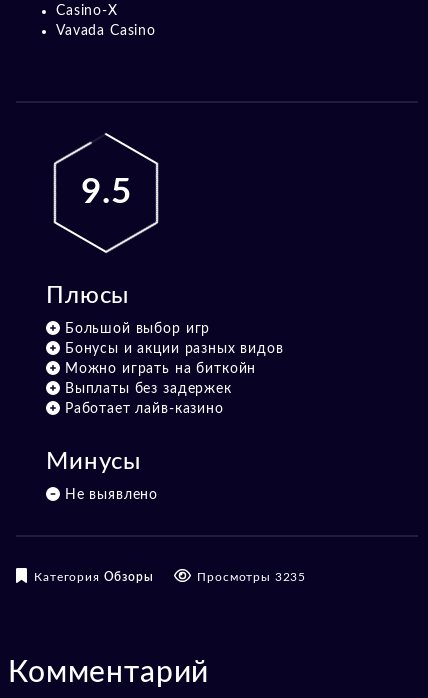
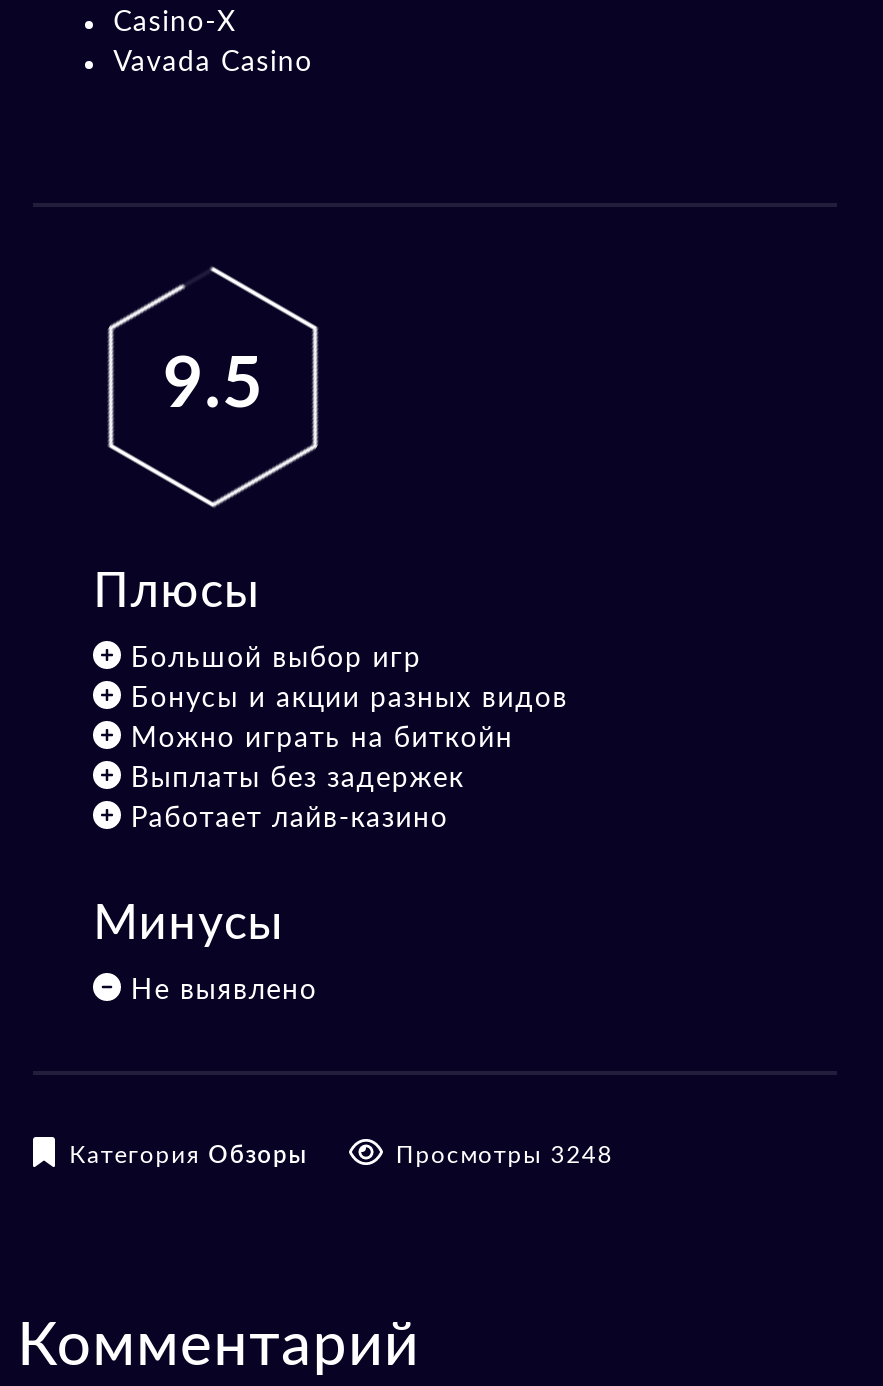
- Просмотры 3235
+ Просмотры 3248
